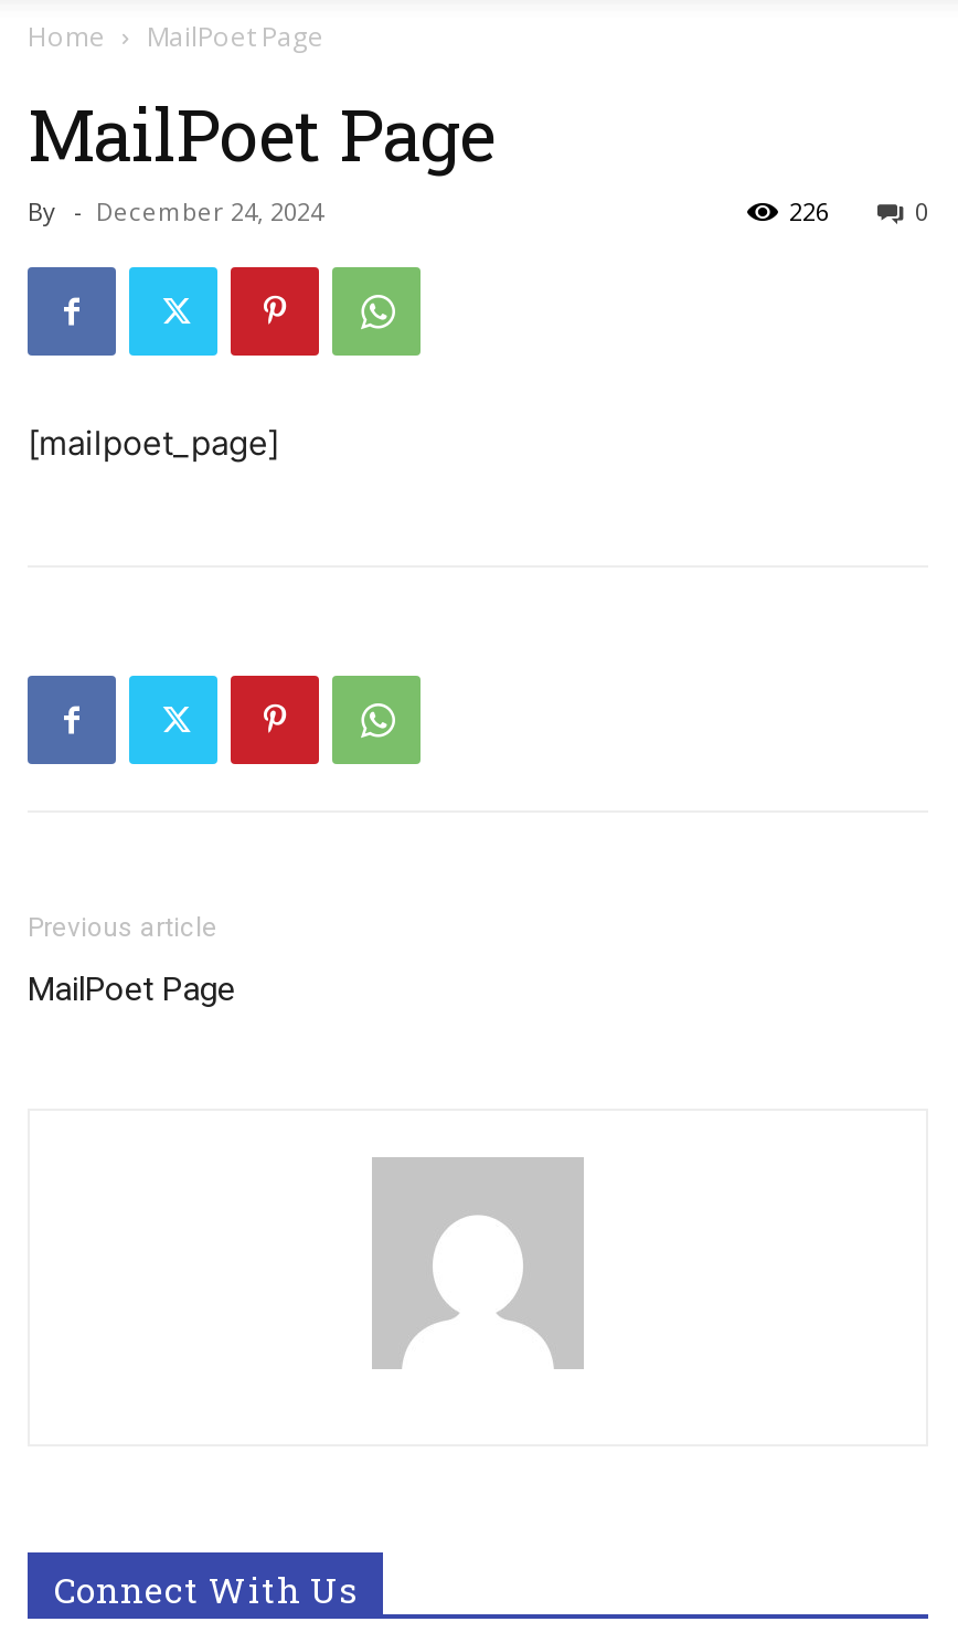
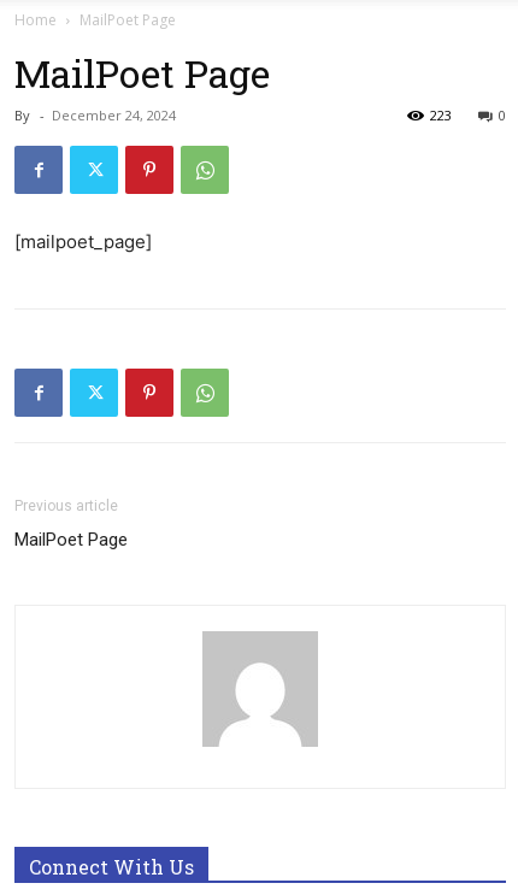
- 226
+ 223
